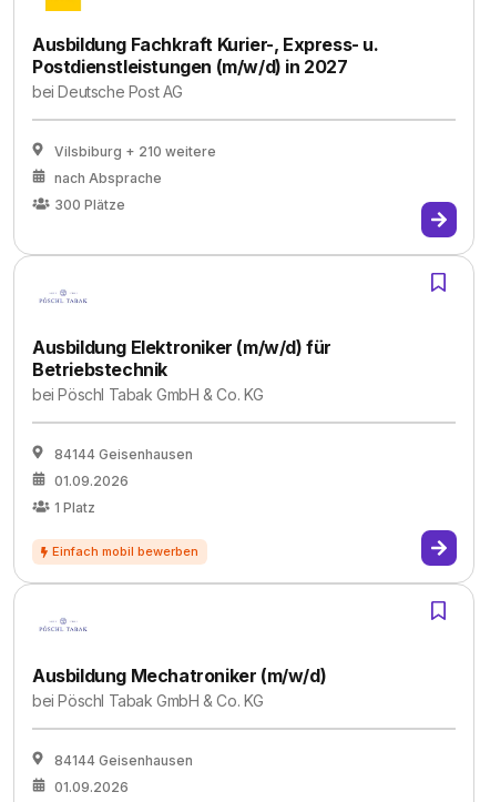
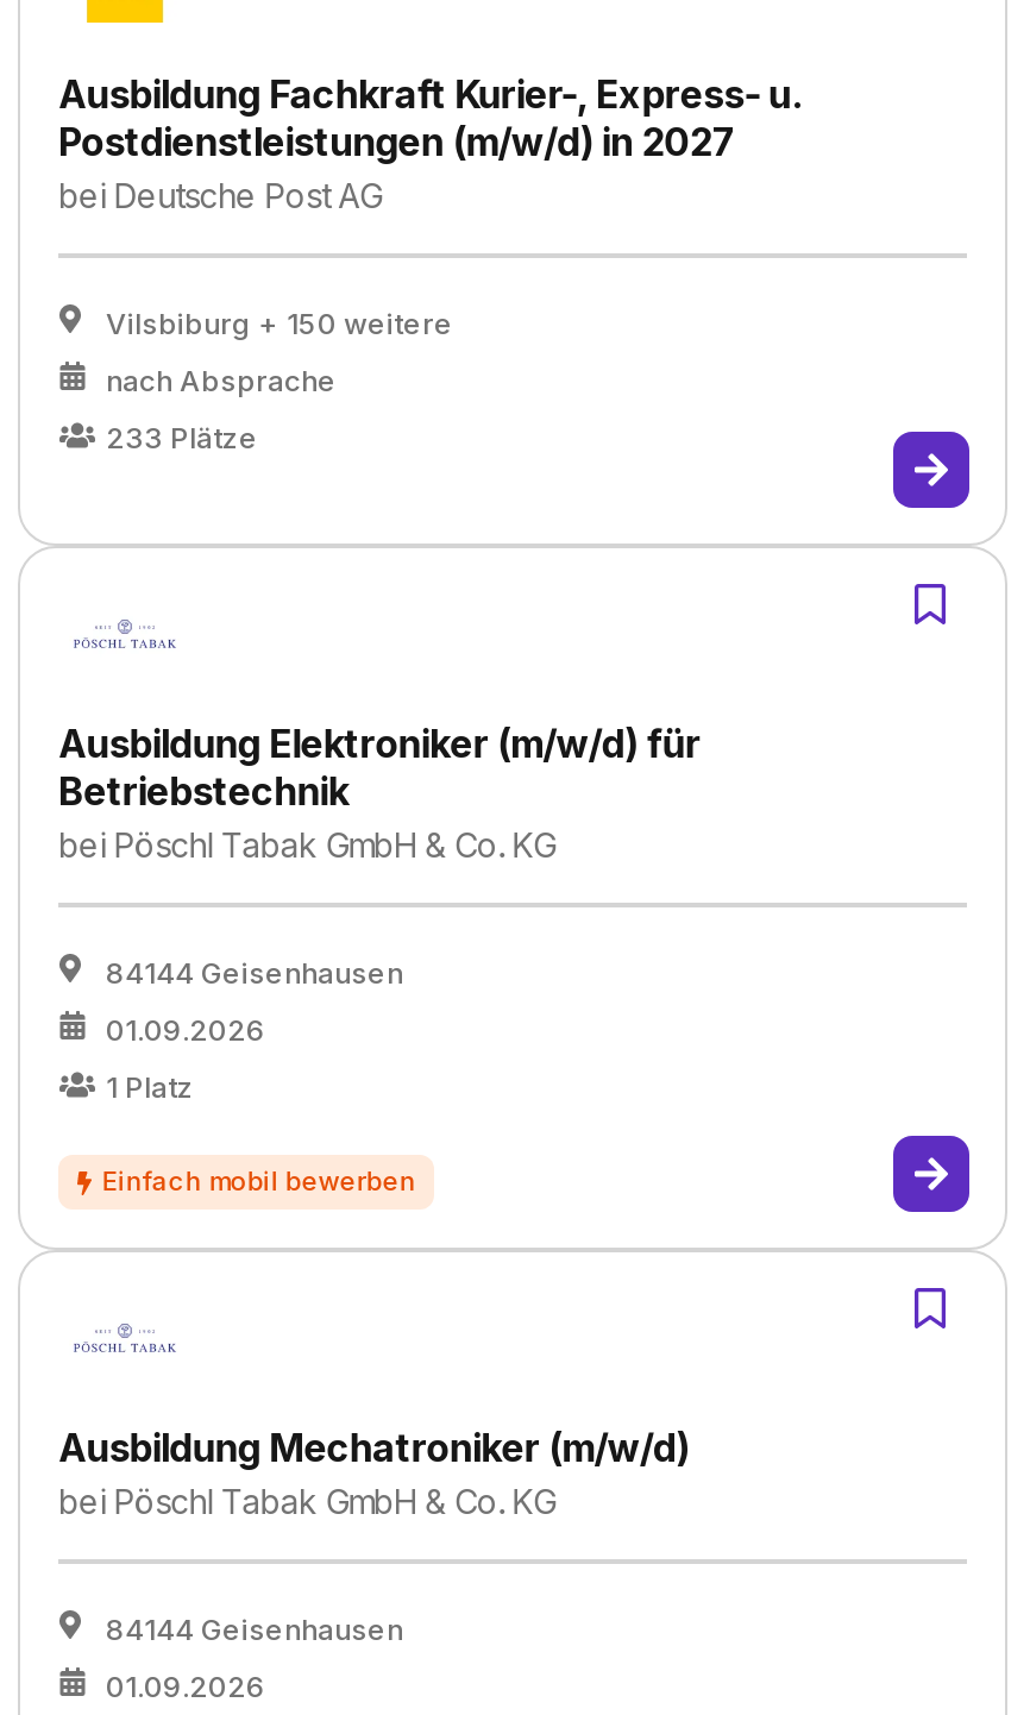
- Vilsbiburg + 210 weitere
+ Vilsbiburg + 150 weitere

- 300 Plätze
+ 233 Plätze
